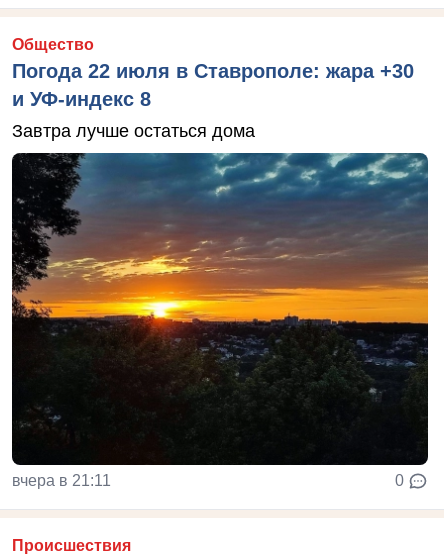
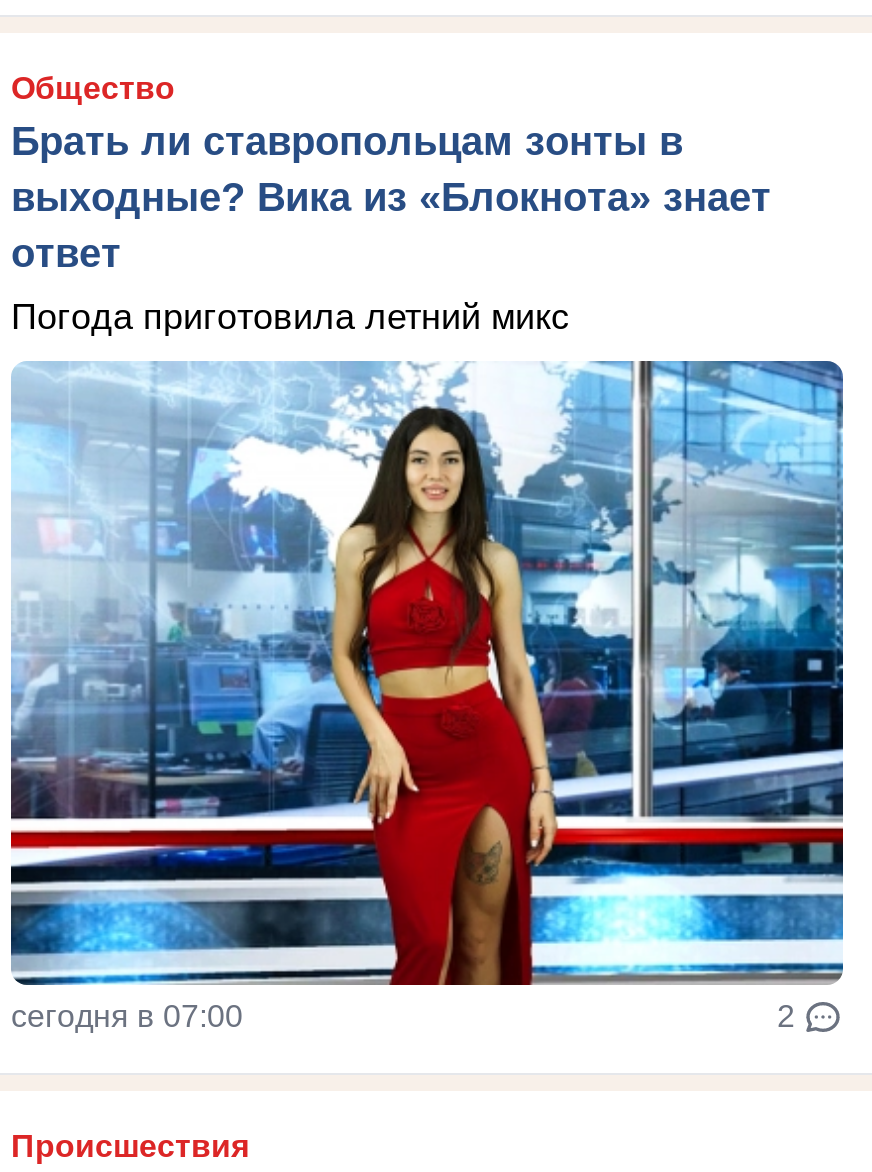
- Погода 22 июля в Ставрополе: жара +30
- и УФ-индекс 8
+ Брать ли ставропольцам зонты в
+ выходные? Вика из «Блокнота» знает
+ ответ

- Завтра лучше остаться дома
+ Погода приготовила летний микс

- [image]
- вчера в 21:11
- 0
+ [image]
+ сегодня в 07:00
+ 2
